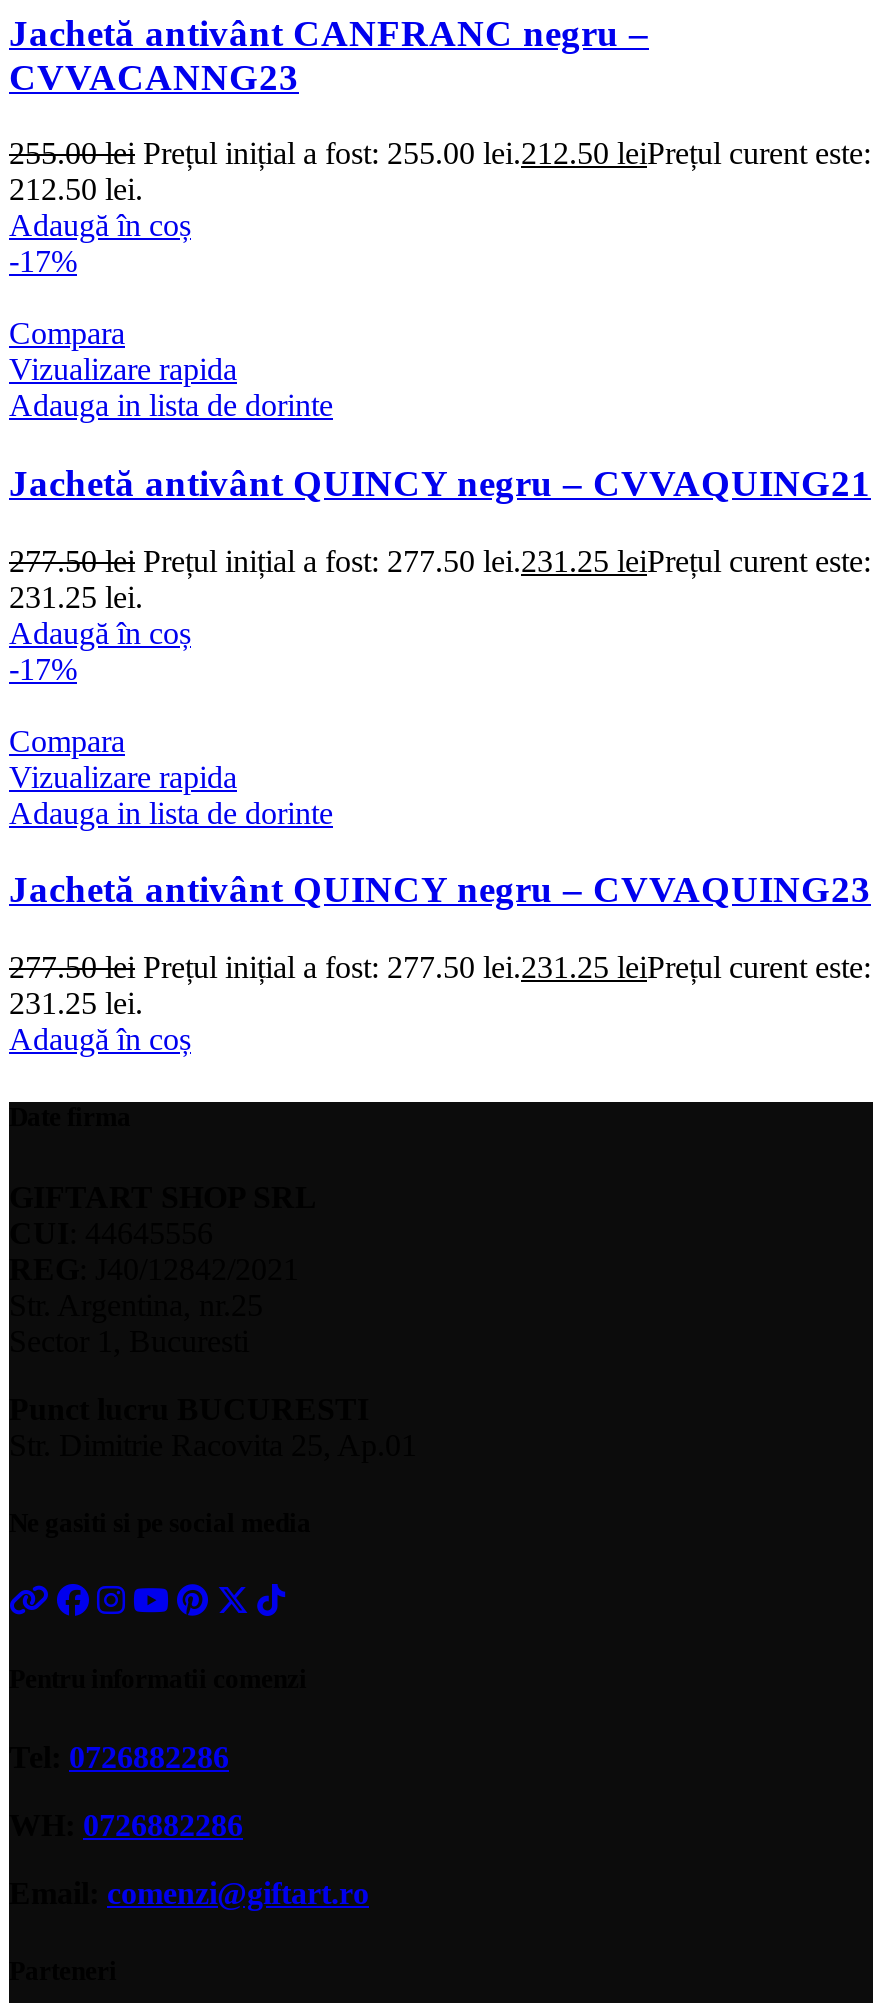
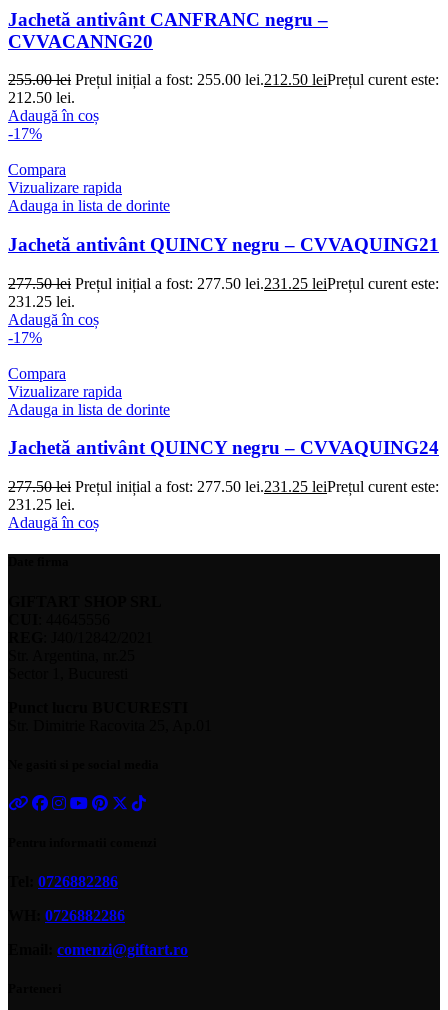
- CVVACANNG23
+ CVVACANNG20

- Jachetă antivânt QUINCY negru – CVVAQUING23
+ Jachetă antivânt QUINCY negru – CVVAQUING24
